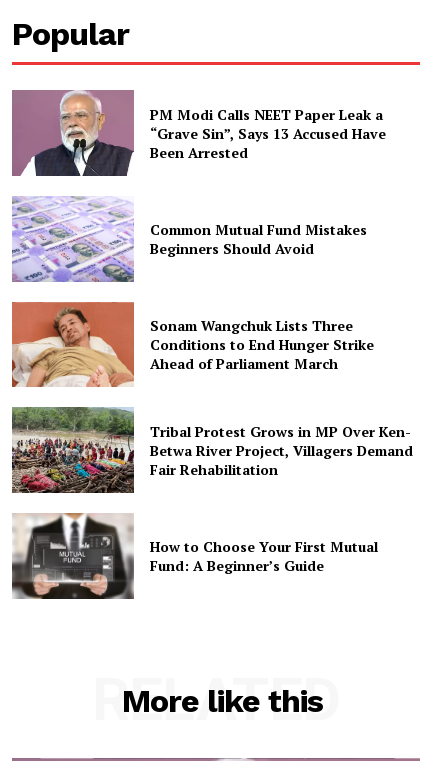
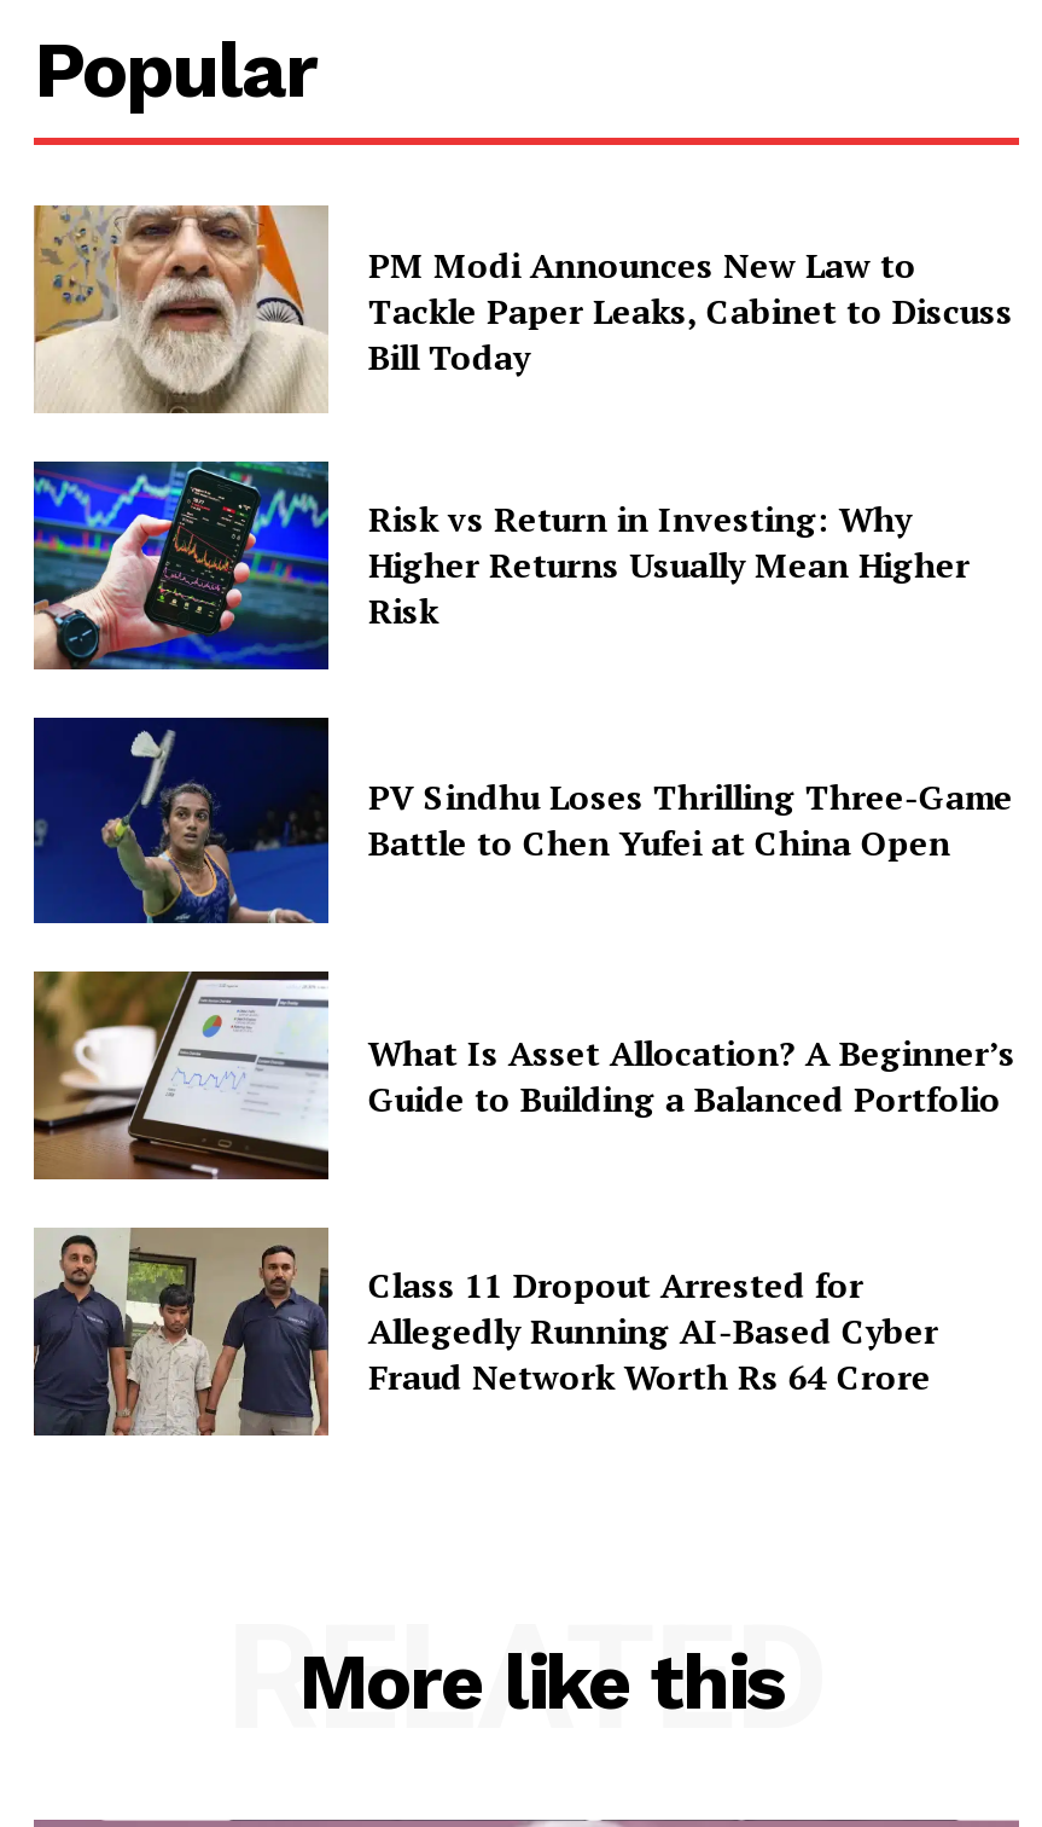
- [image]
- PM Modi Calls NEET Paper Leak a
- “Grave Sin”, Says 13 Accused Have
- Been Arrested
+ [image]
+ PM Modi Announces New Law to
+ Tackle Paper Leaks, Cabinet to Discuss
+ Bill Today

- [image]
- Common Mutual Fund Mistakes
- Beginners Should Avoid
+ [image]
+ Risk vs Return in Investing: Why
+ Higher Returns Usually Mean Higher
+ Risk

- [image]
- Sonam Wangchuk Lists Three
- Conditions to End Hunger Strike
- Ahead of Parliament March
+ [image]
+ PV Sindhu Loses Thrilling Three-Game
+ Battle to Chen Yufei at China Open

- [image]
- Tribal Protest Grows in MP Over Ken-
- Betwa River Project, Villagers Demand
- Fair Rehabilitation
+ [image]
+ What Is Asset Allocation? A Beginner’s
+ Guide to Building a Balanced Portfolio

- [image]
- How to Choose Your First Mutual
- Fund: A Beginner’s Guide
+ [image]
+ Class 11 Dropout Arrested for
+ Allegedly Running AI-Based Cyber
+ Fraud Network Worth Rs 64 Crore
